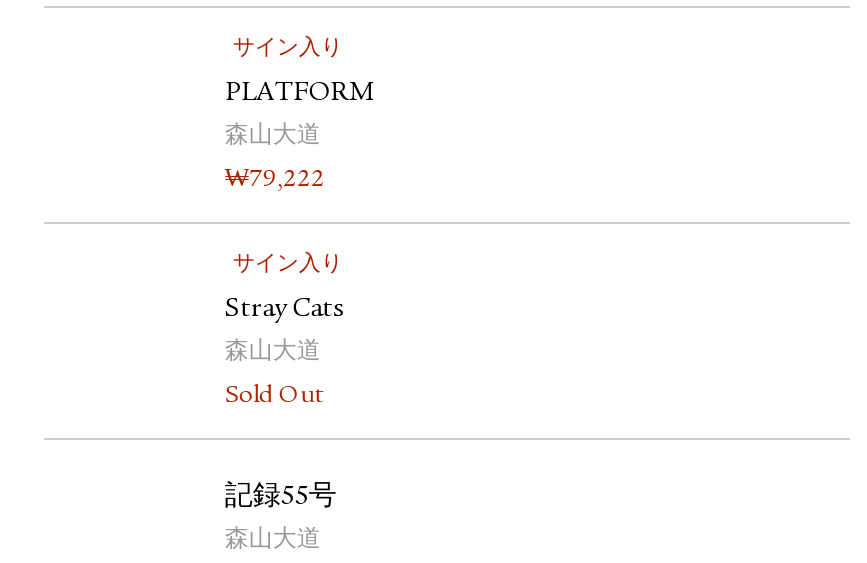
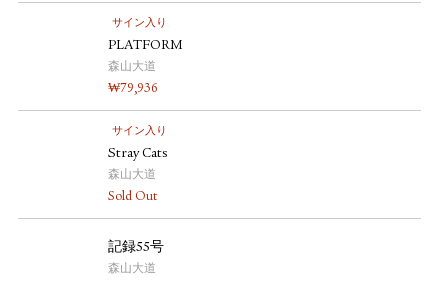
- ₩79,222
+ ₩79,936
